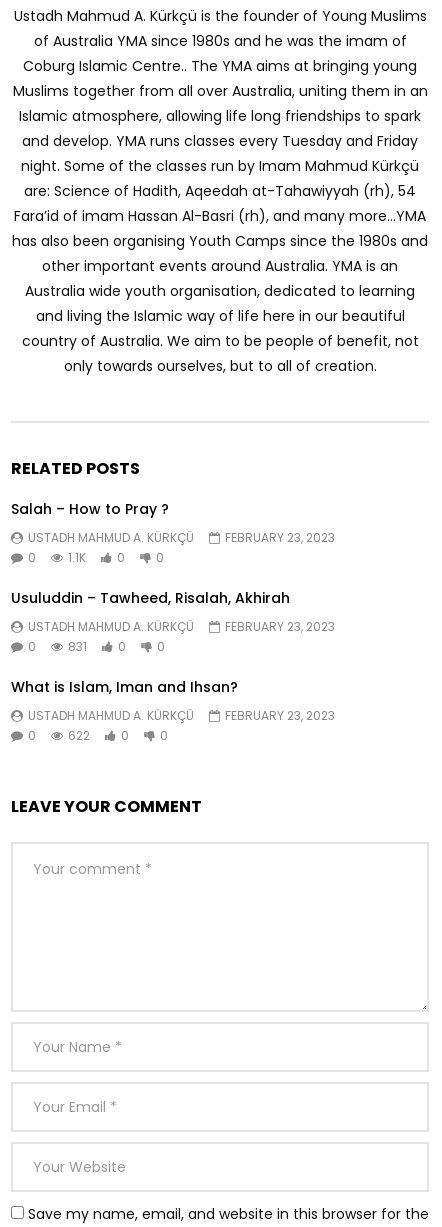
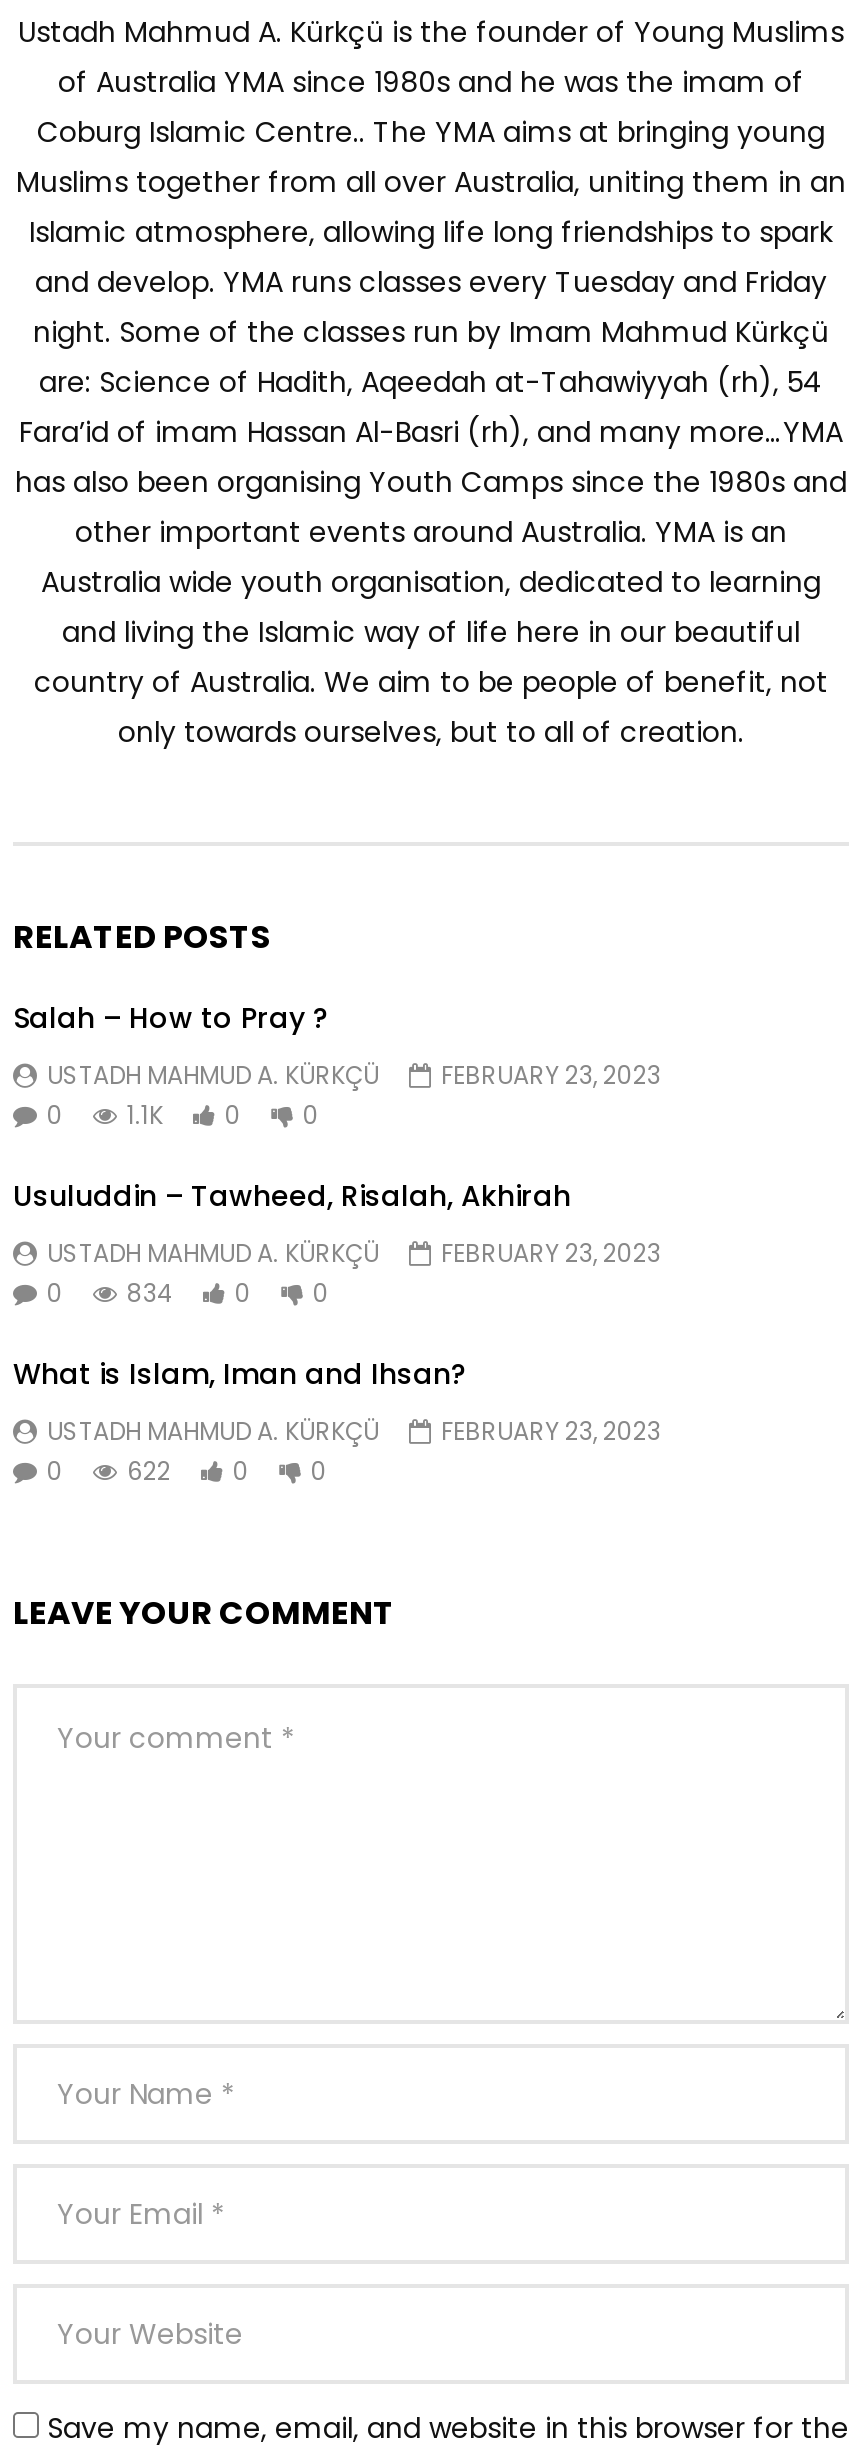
- 0 831 0 0
+ 0 834 0 0
